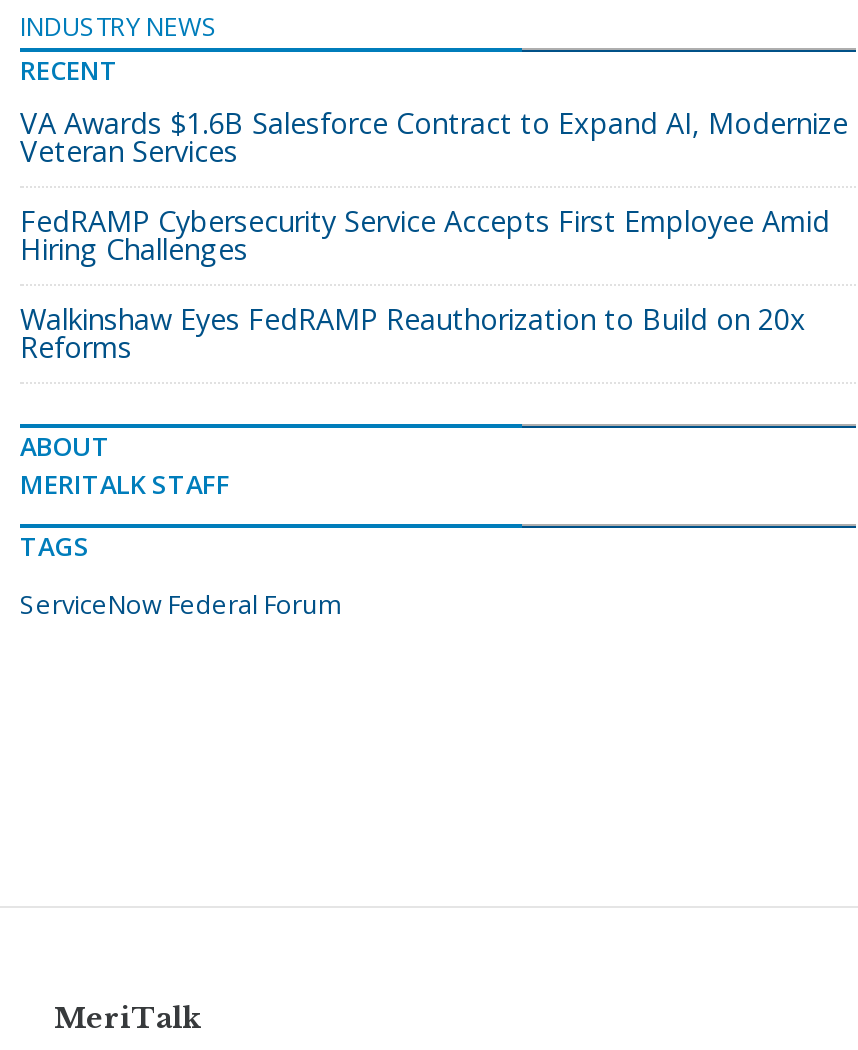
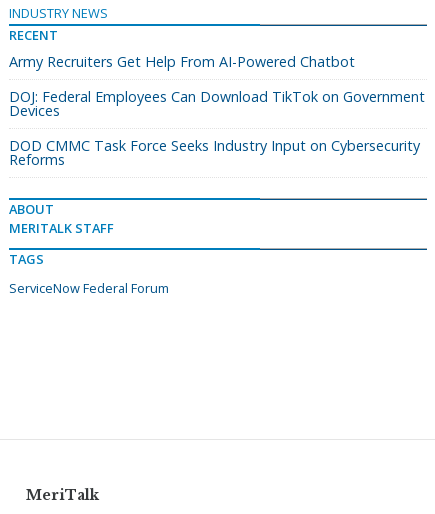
- VA Awards $1.6B Salesforce Contract to Expand AI, Modernize
- Veteran Services
+ Army Recruiters Get Help From AI-Powered Chatbot

- FedRAMP Cybersecurity Service Accepts First Employee Amid
- Hiring Challenges
+ DOJ: Federal Employees Can Download TikTok on Government
+ Devices

- Walkinshaw Eyes FedRAMP Reauthorization to Build on 20x
+ DOD CMMC Task Force Seeks Industry Input on Cybersecurity
